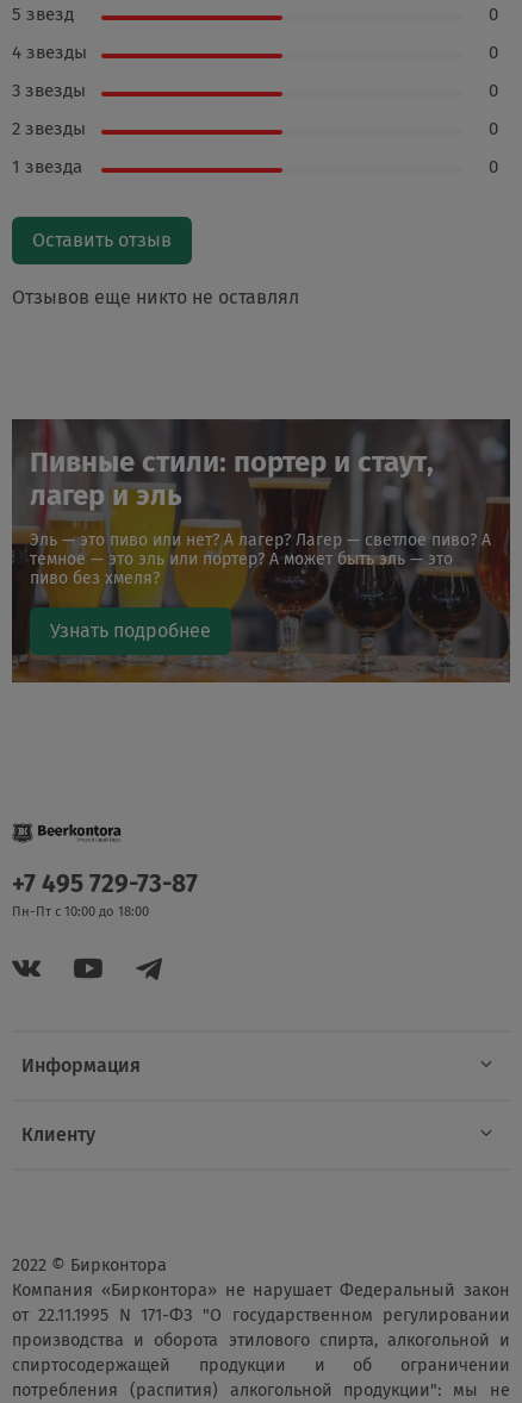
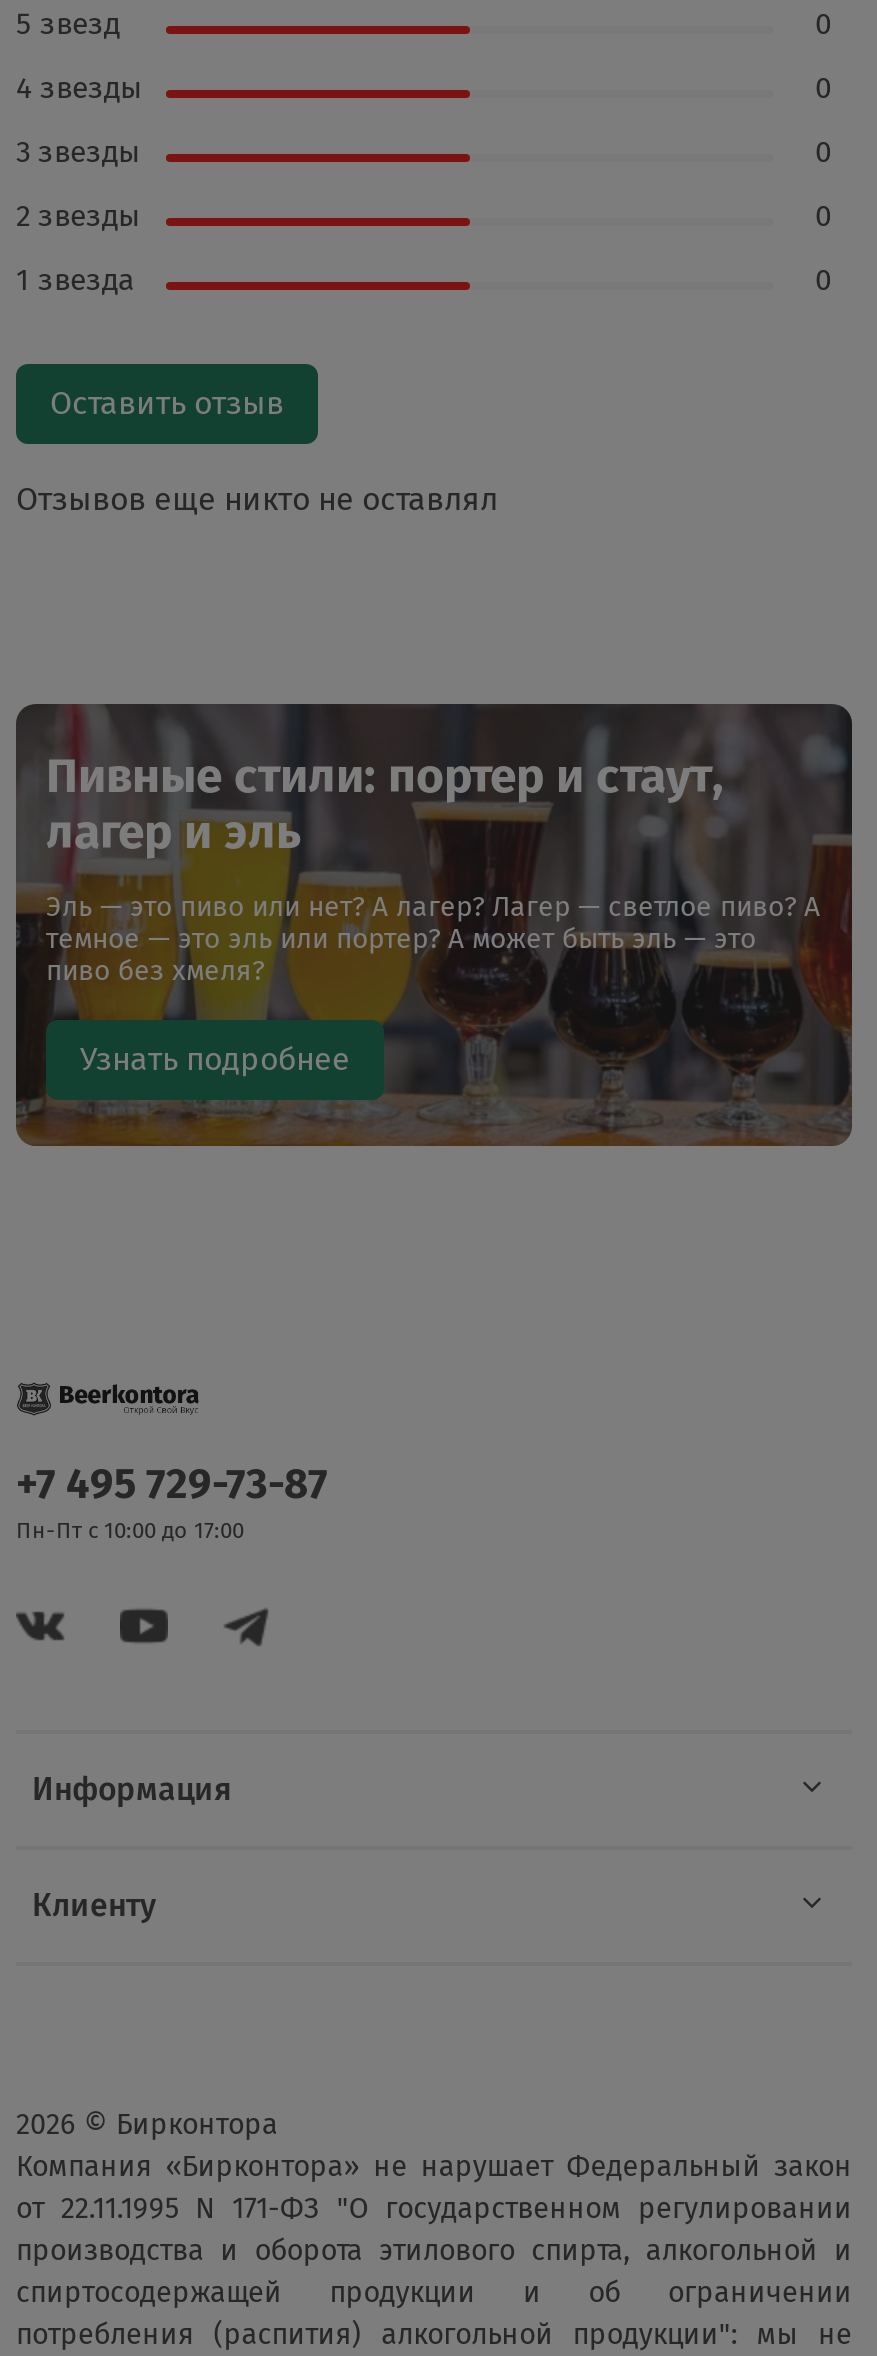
- Пн-Пт с 10:00 до 18:00
+ Пн-Пт с 10:00 до 17:00

- 2022 © Бирконтора
+ 2026 © Бирконтора
